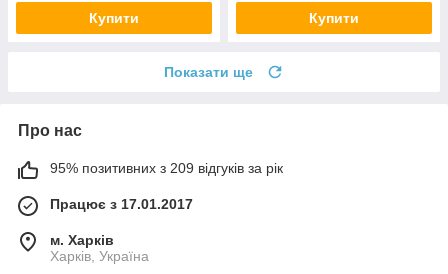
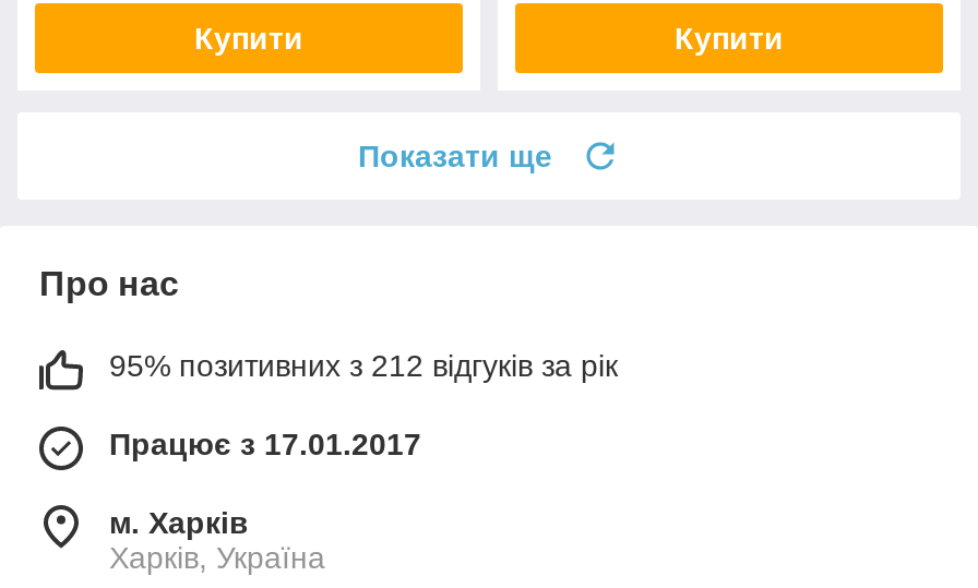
- 95% позитивних з 209 відгуків за рік
+ 95% позитивних з 212 відгуків за рік
